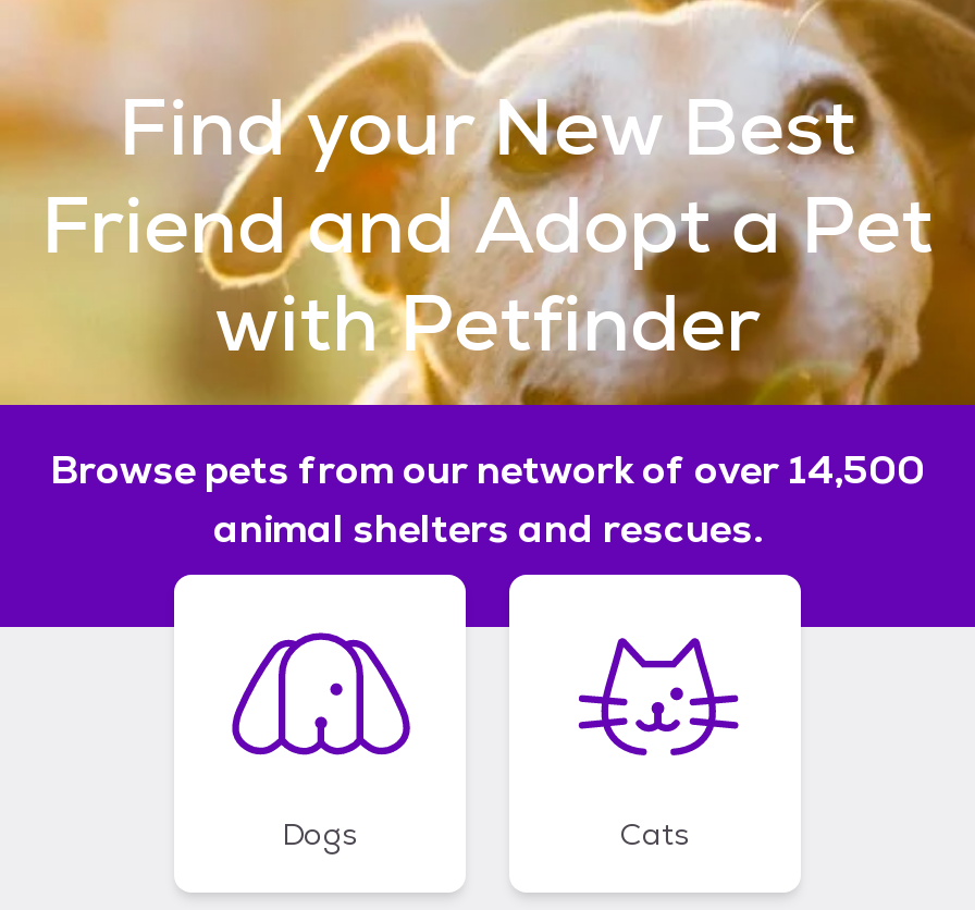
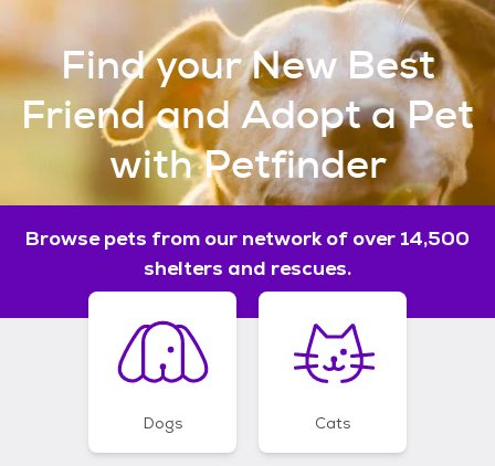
- animal shelters and rescues.
+ shelters and rescues.
